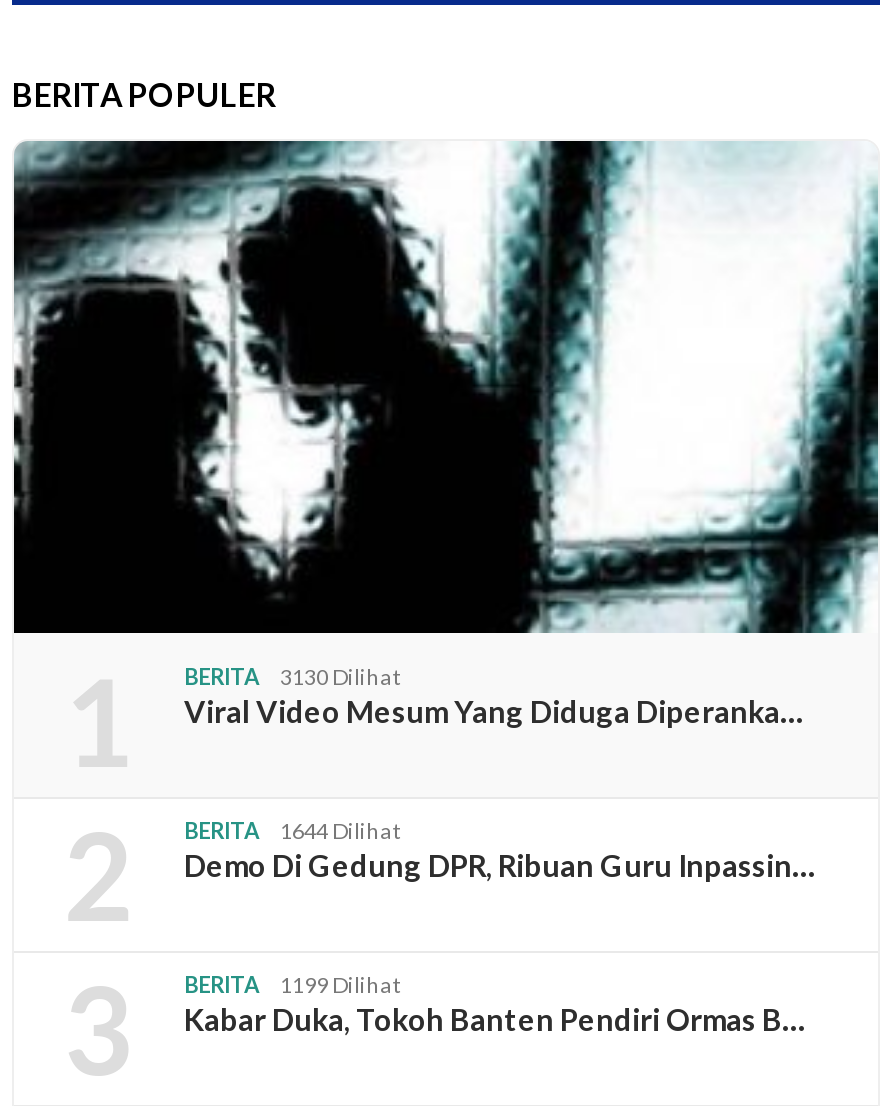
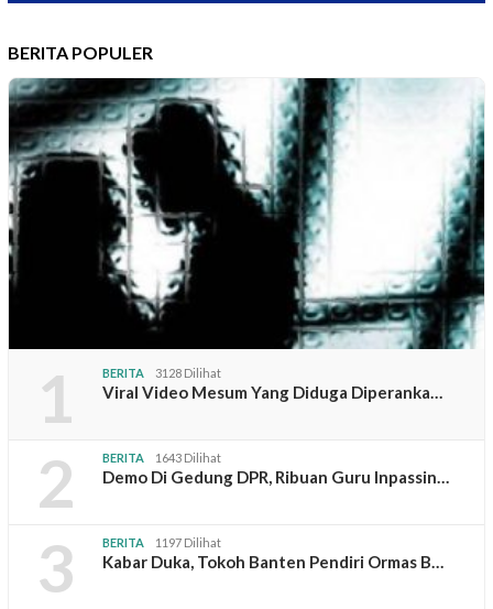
- BERITA 3130 Dilihat
+ BERITA 3128 Dilihat

- BERITA 1644 Dilihat
+ BERITA 1643 Dilihat

- BERITA 1199 Dilihat
+ BERITA 1197 Dilihat
